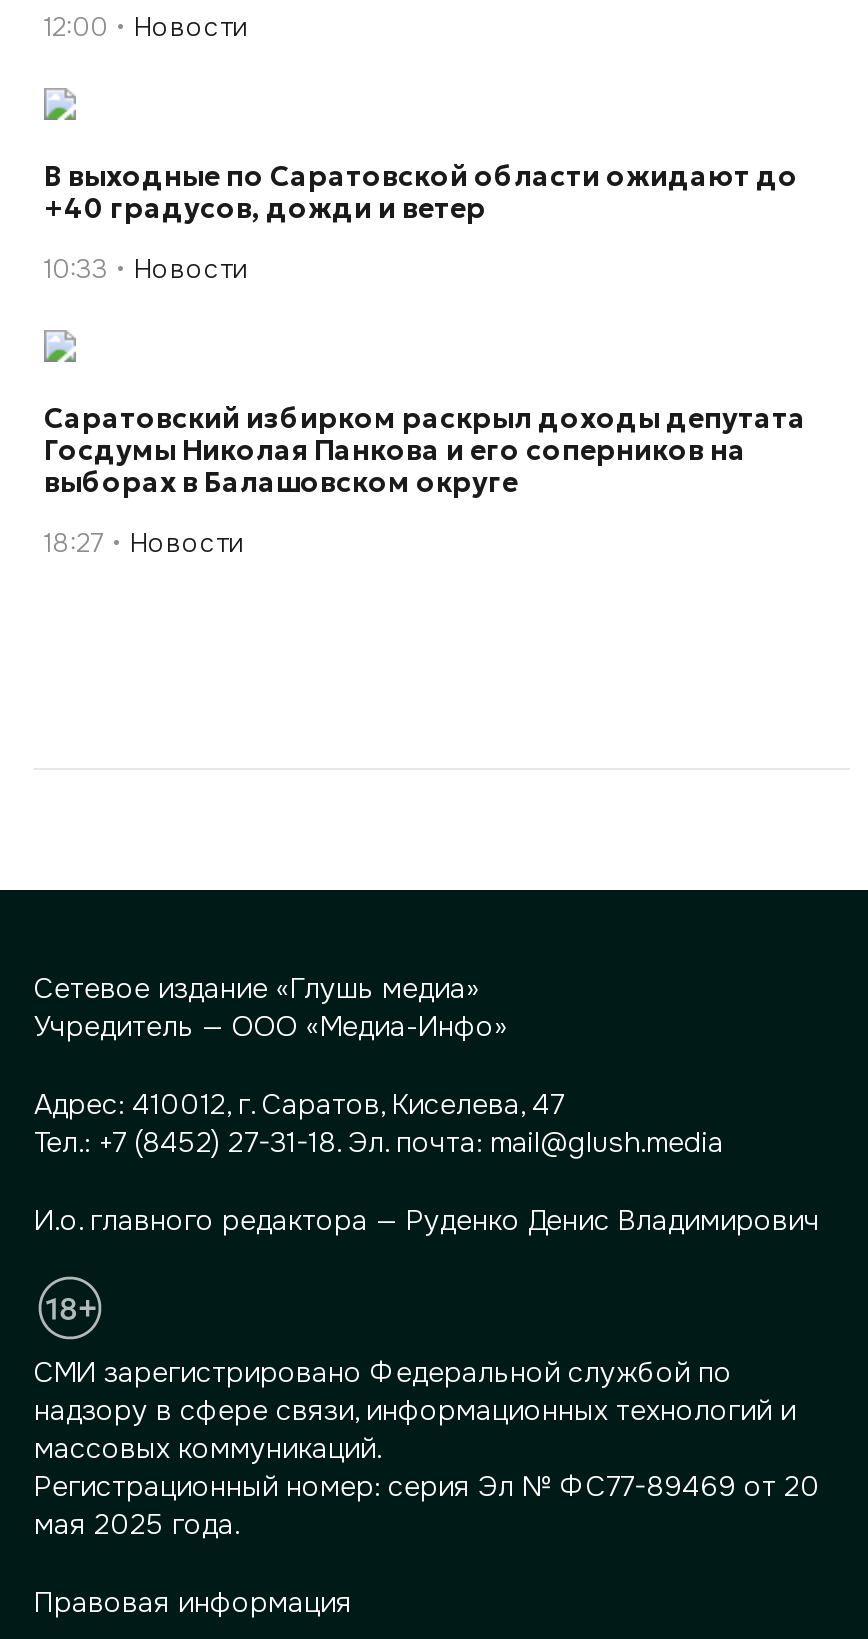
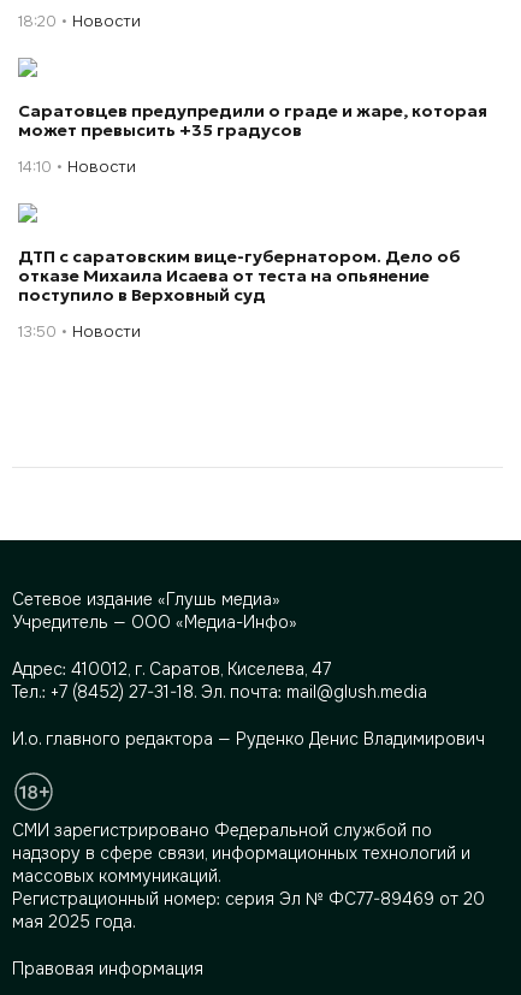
- 12:00 Новости
+ 18:20 Новости

- В выходные по Саратовской области ожидают до
- +40 градусов, дожди и ветер
+ Саратовцев предупредили о граде и жаре, которая
+ может превысить +35 градусов

- 10:33 Новости
+ 14:10 Новости

- Саратовский избирком раскрыл доходы депутата
- Госдумы Николая Панкова и его соперников на
- выборах в Балашовском округе
+ ДТП с саратовским вице-губернатором. Дело об
+ отказе Михаила Исаева от теста на опьянение
+ поступило в Верховный суд

- 18:27 Новости
+ 13:50 Новости
